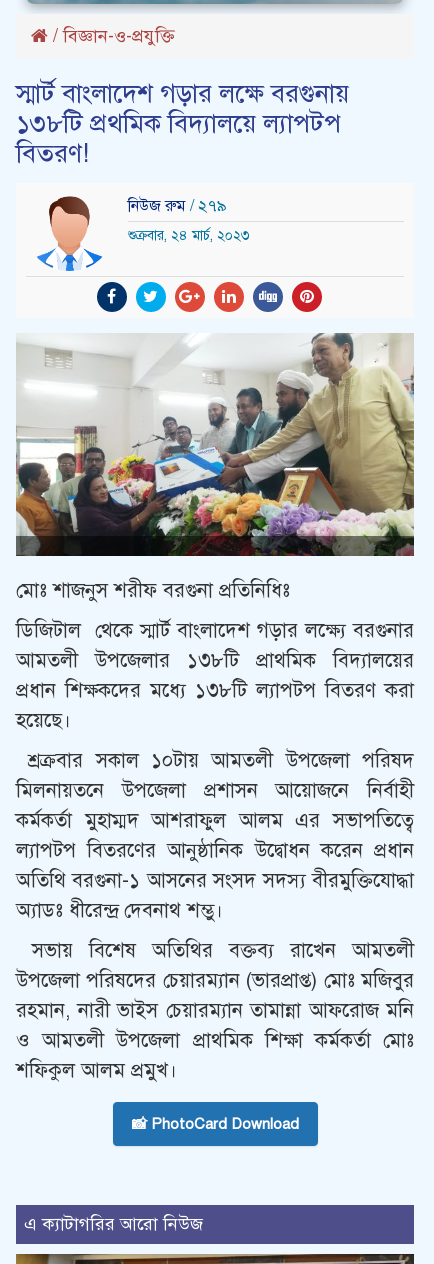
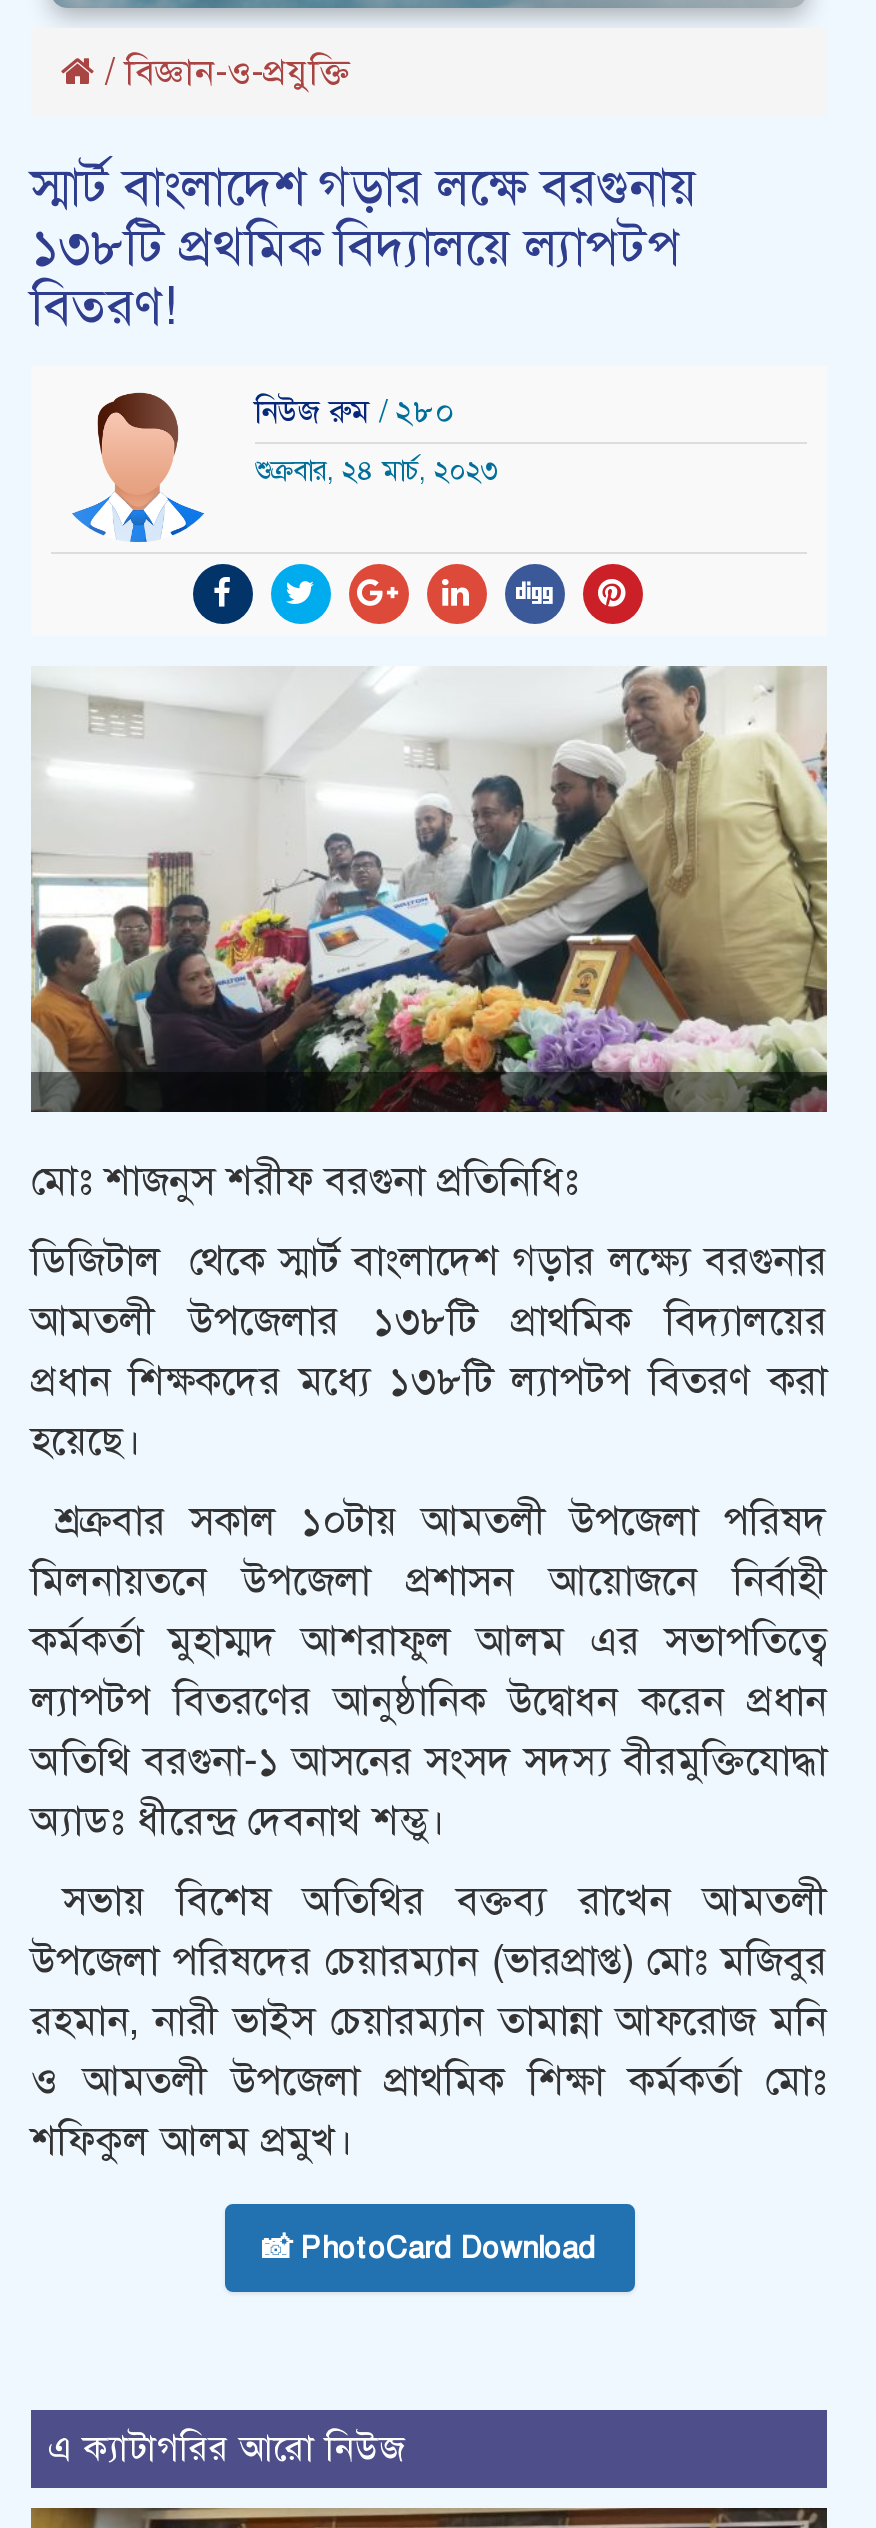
- নিউজ রুম / ২৭৯
+ নিউজ রুম / ২৮০
